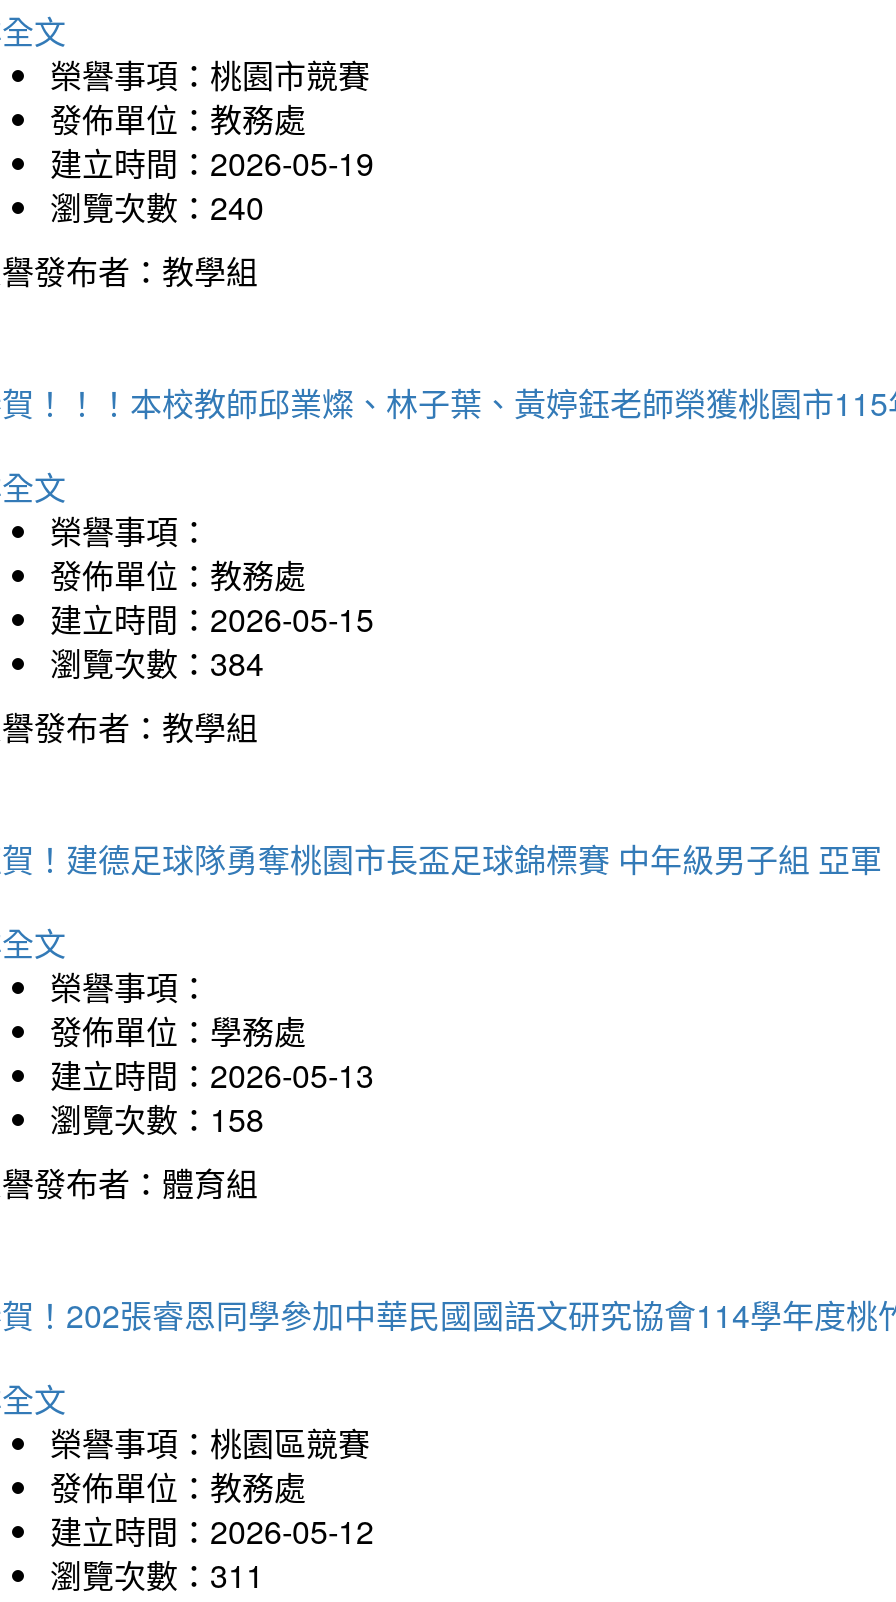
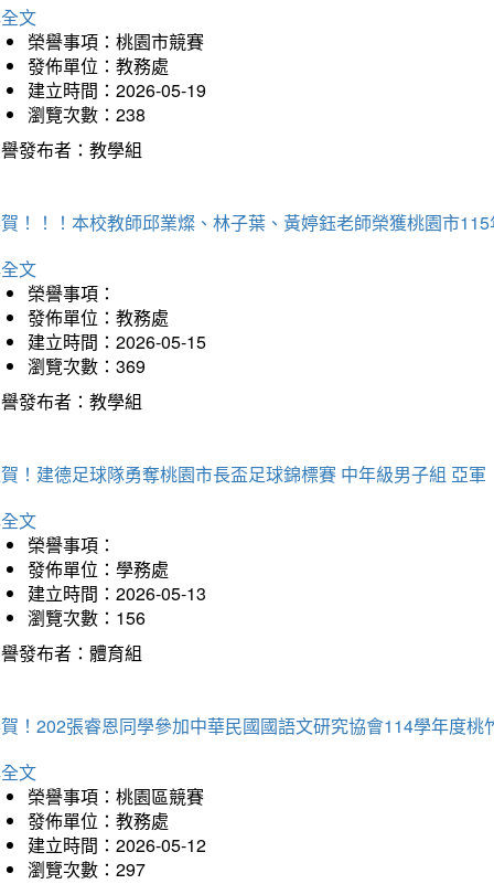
- 瀏覽次數：240
+ 瀏覽次數：238

- 瀏覽次數：384
+ 瀏覽次數：369

- 瀏覽次數：158
+ 瀏覽次數：156

- 瀏覽次數：311
+ 瀏覽次數：297
